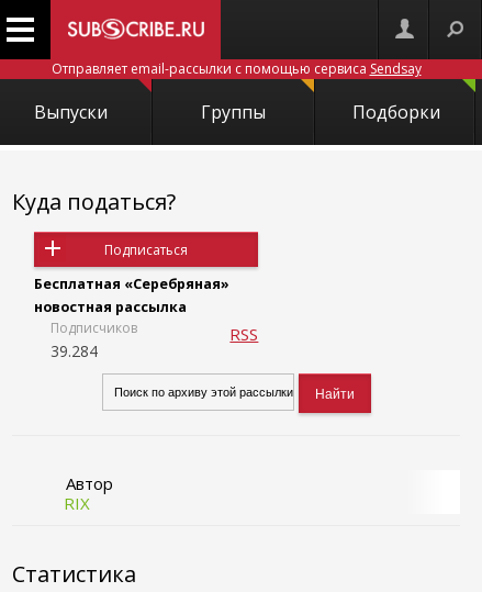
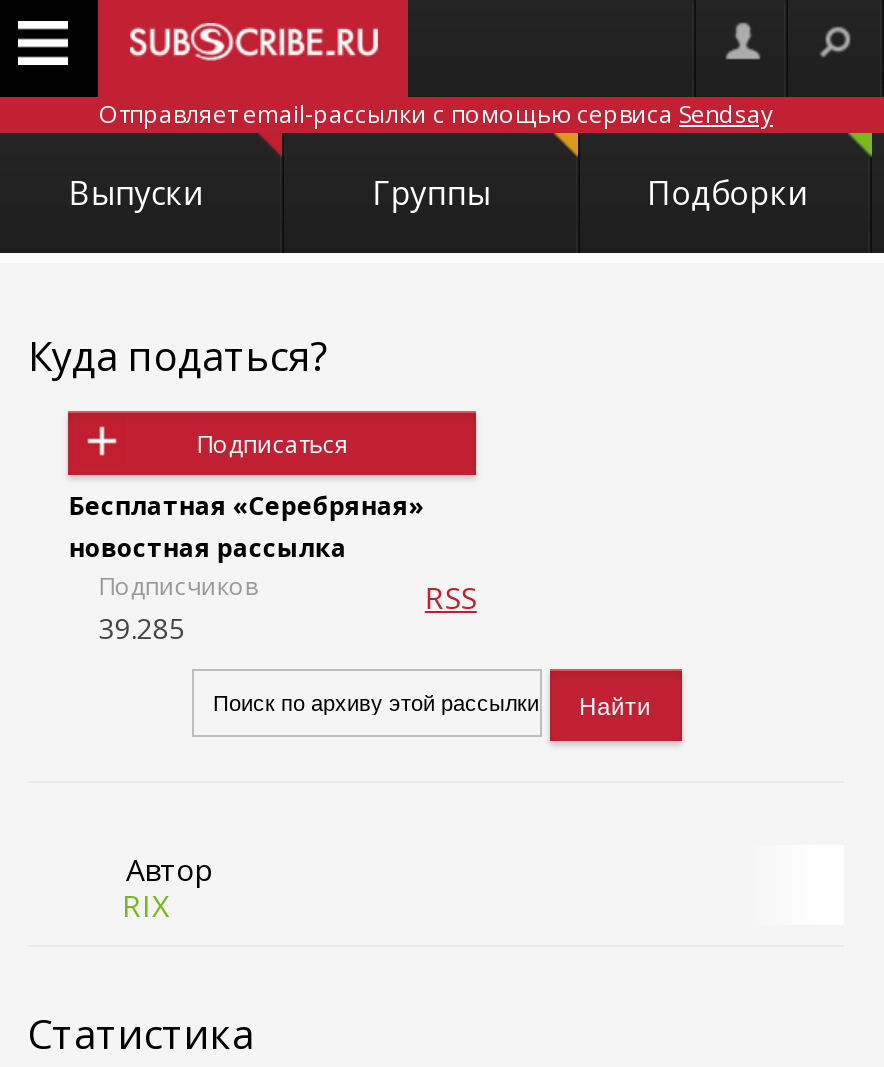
- 39.284
+ 39.285
